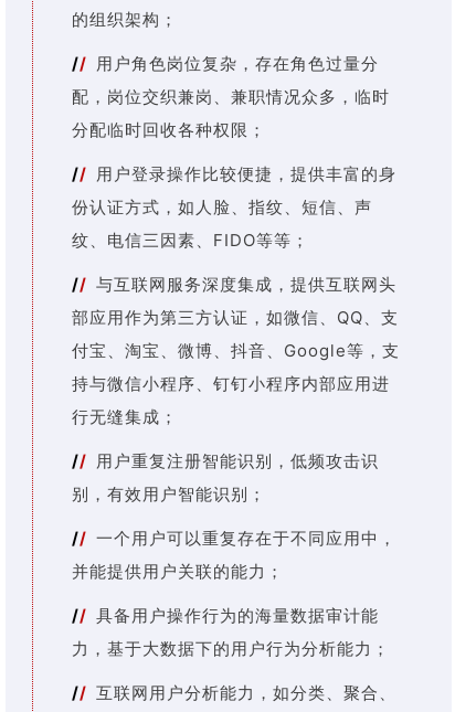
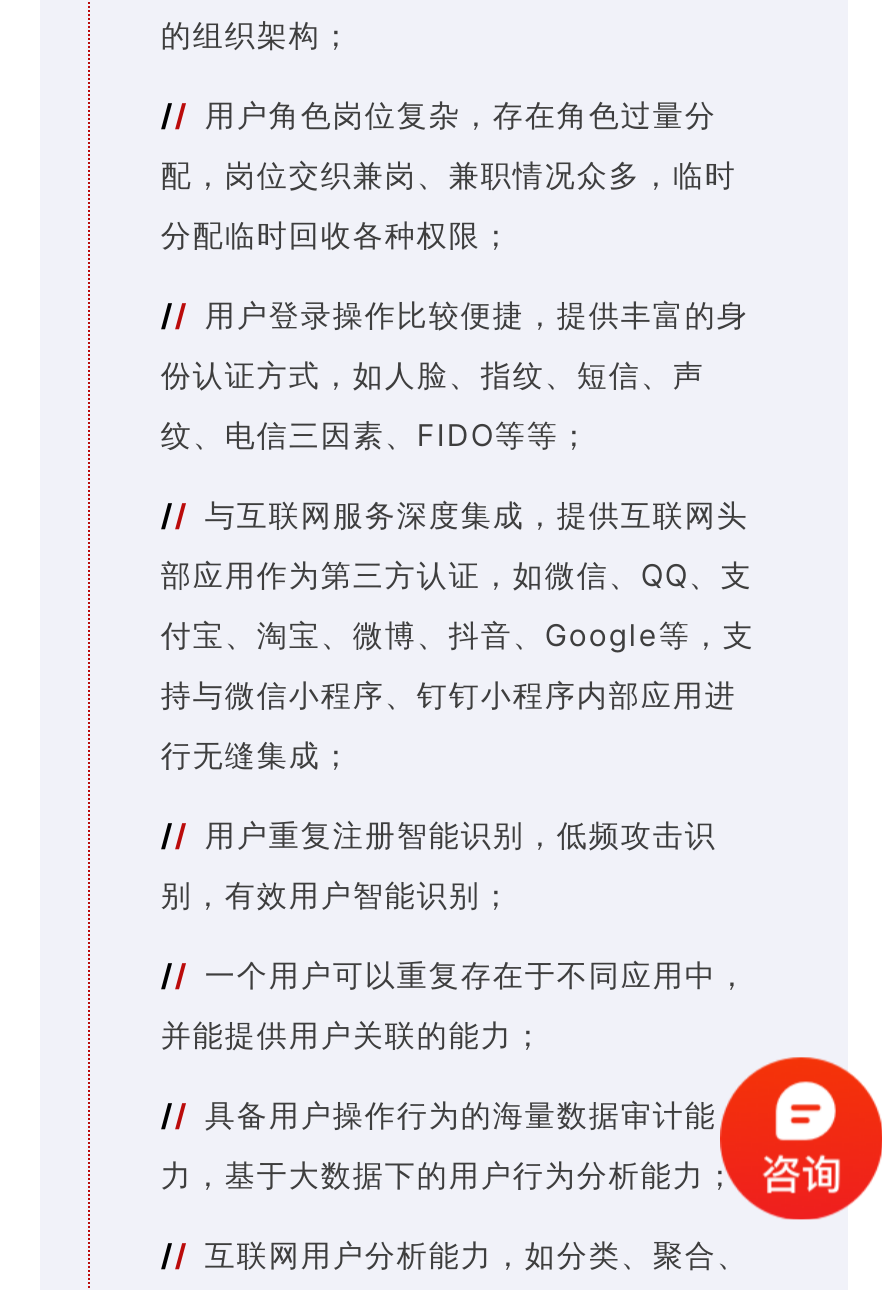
+ [image]
